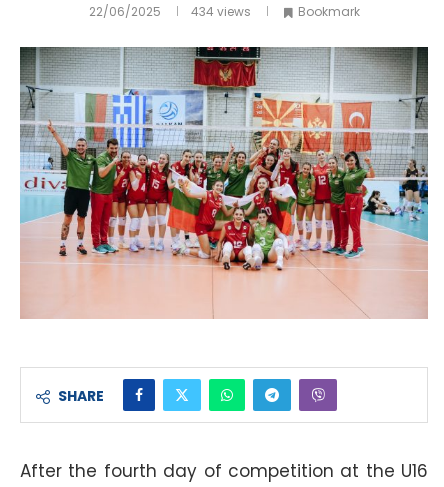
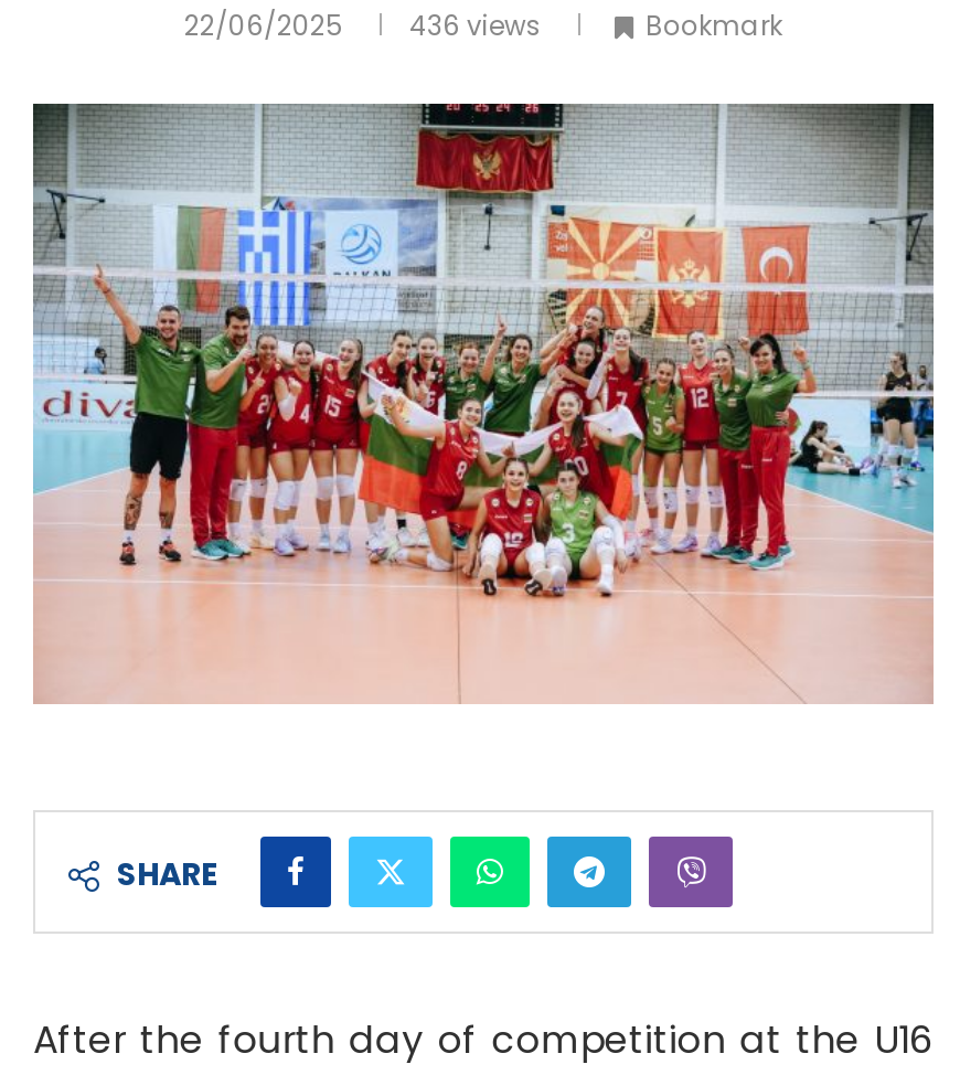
- 22/06/2025 434 views
+ 22/06/2025 436 views
